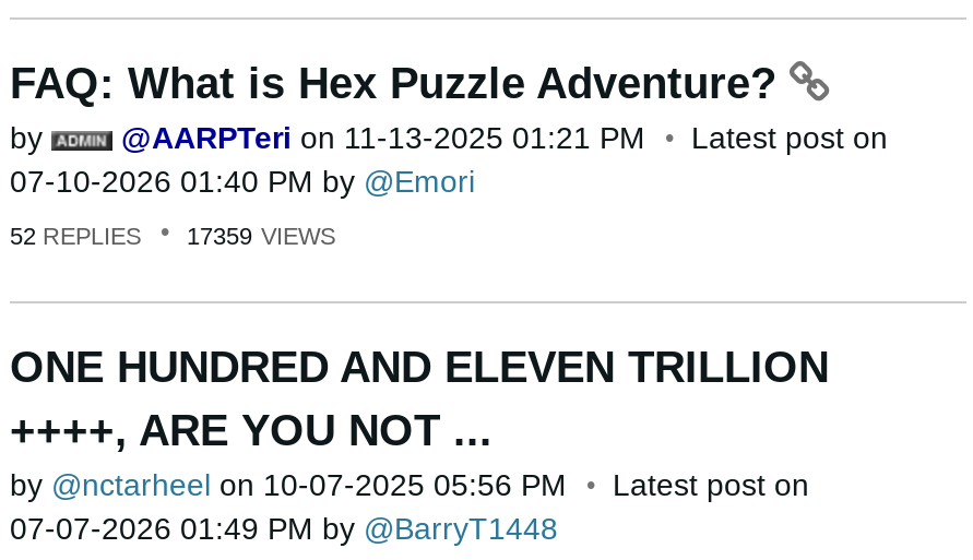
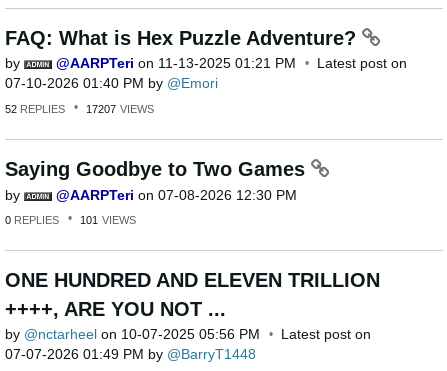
- 17359 VIEWS
+ 17207 VIEWS
+ Saying Goodbye to Two Games
+ by
+ AARPTeri on 07-08-2026 12:30 PM
+ 0 REPLIES
+ 101 VIEWS
